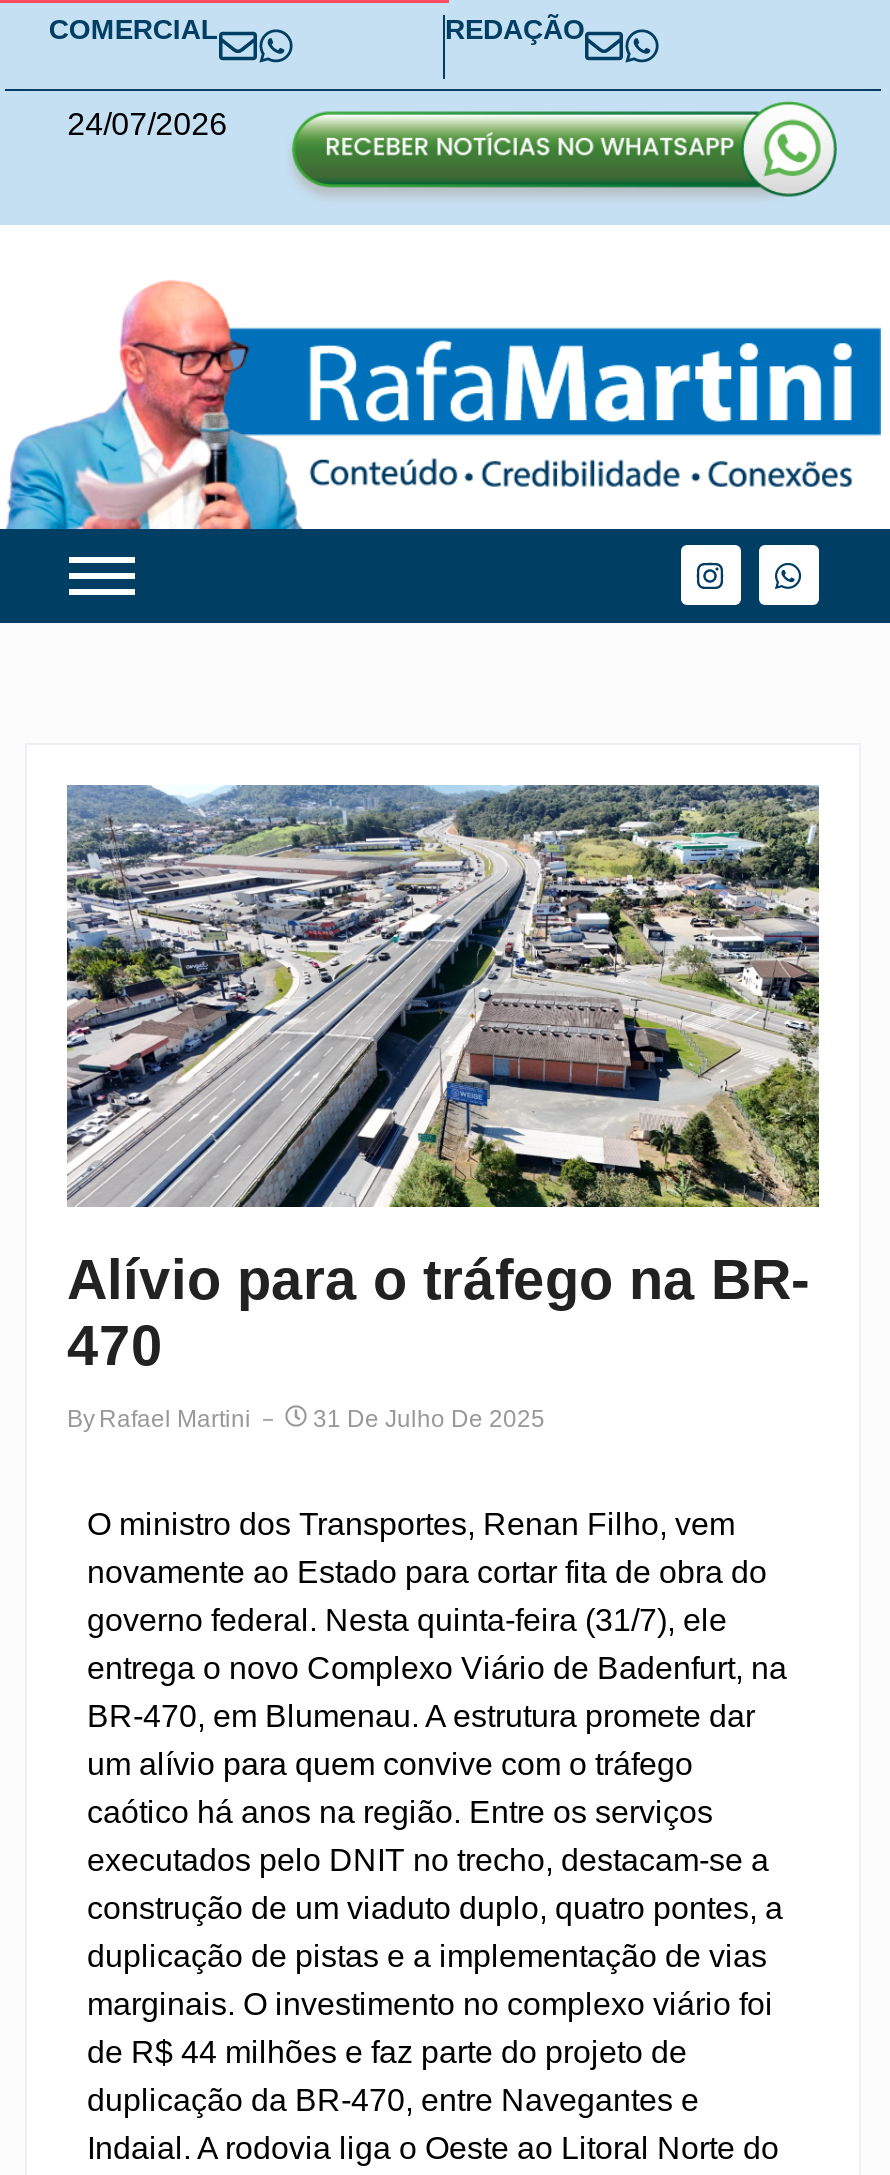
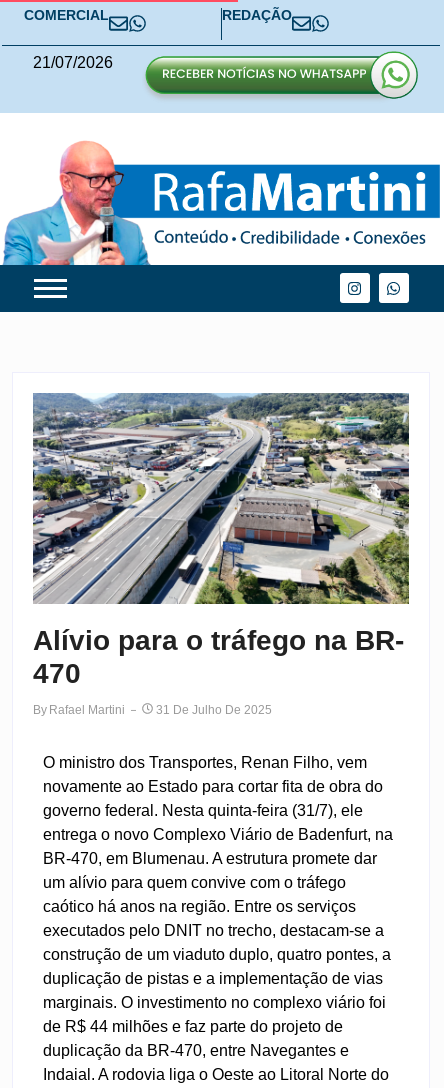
- 24/07/2026
+ 21/07/2026
